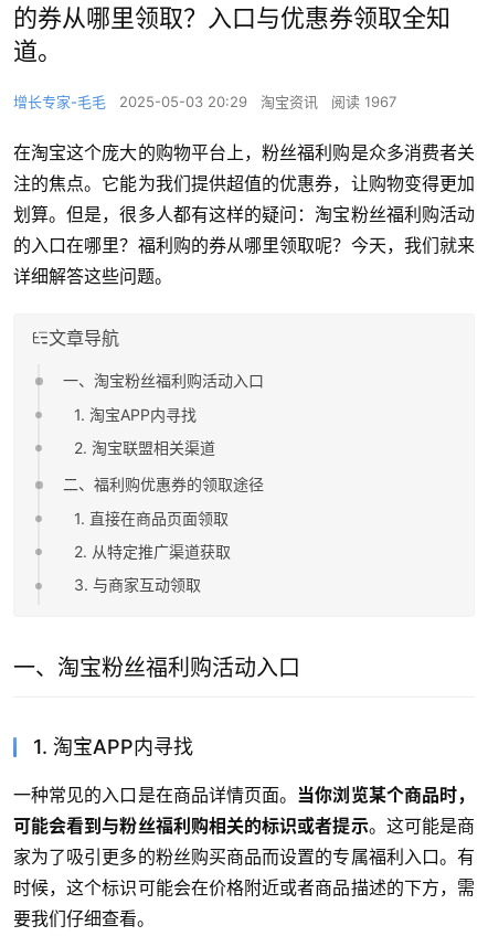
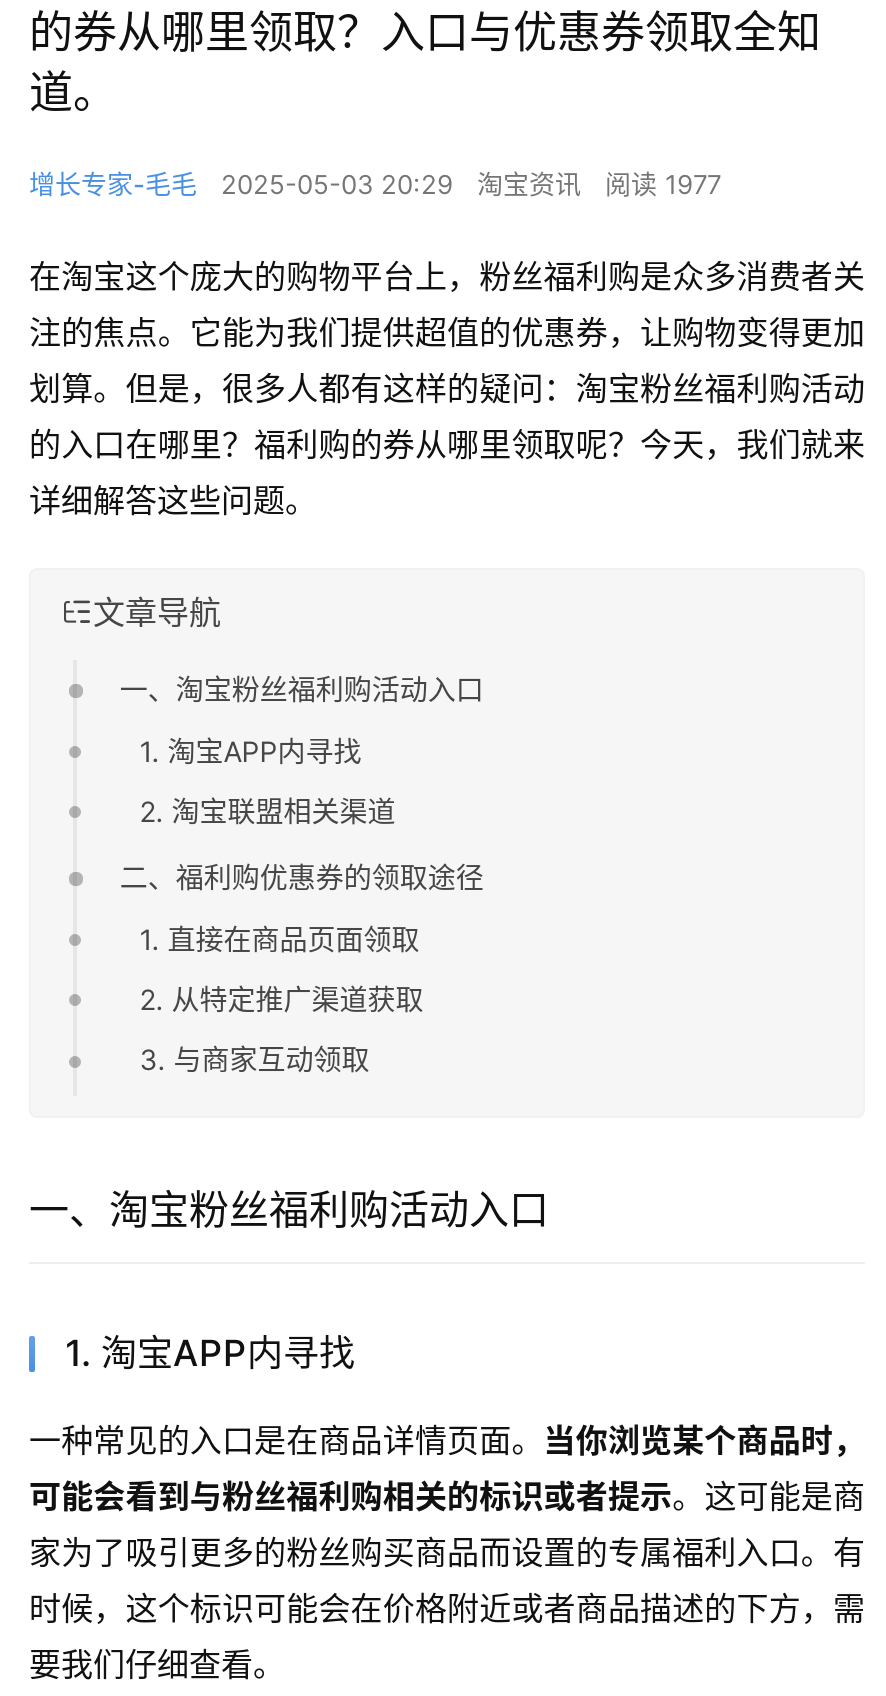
- 增长专家-毛毛 2025-05-03 20:29 淘宝资讯 阅读 1967
+ 增长专家-毛毛 2025-05-03 20:29 淘宝资讯 阅读 1977
